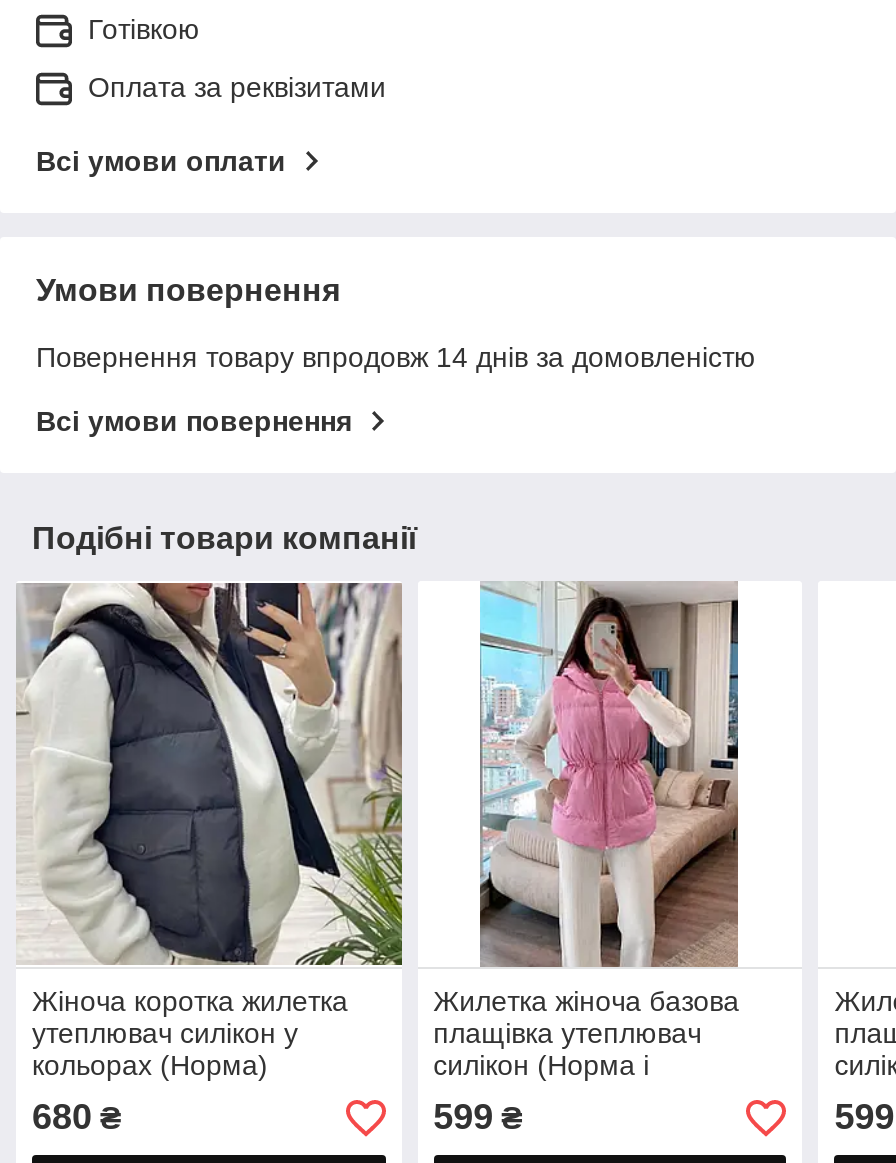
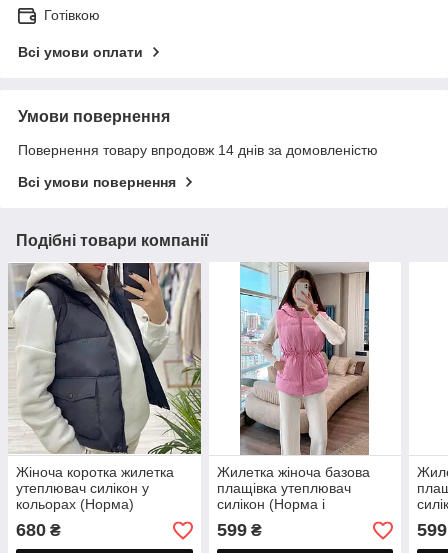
- Оплата за реквізитами
